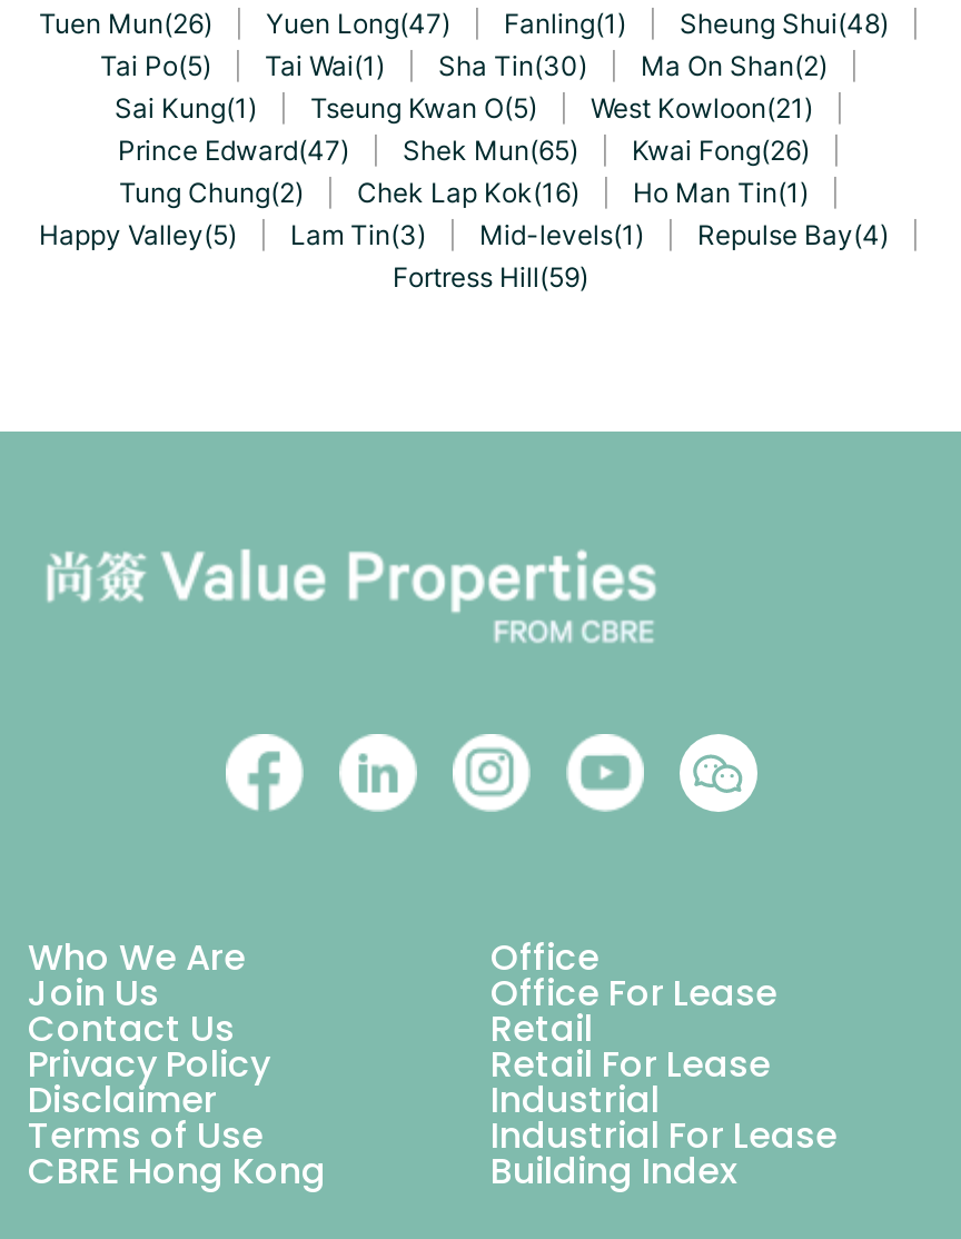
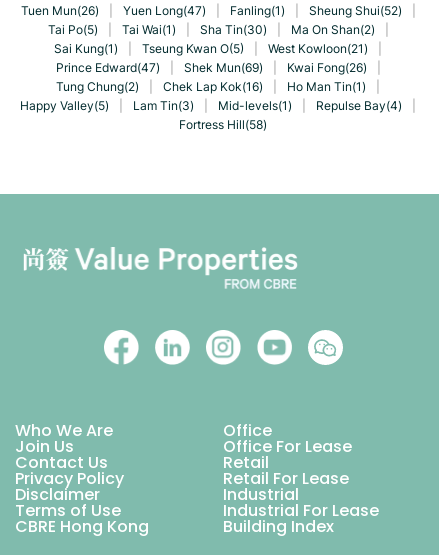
- Sheung Shui(48)
+ Sheung Shui(52)

- Shek Mun(65)
+ Shek Mun(69)

- Fortress Hill(59)
+ Fortress Hill(58)
